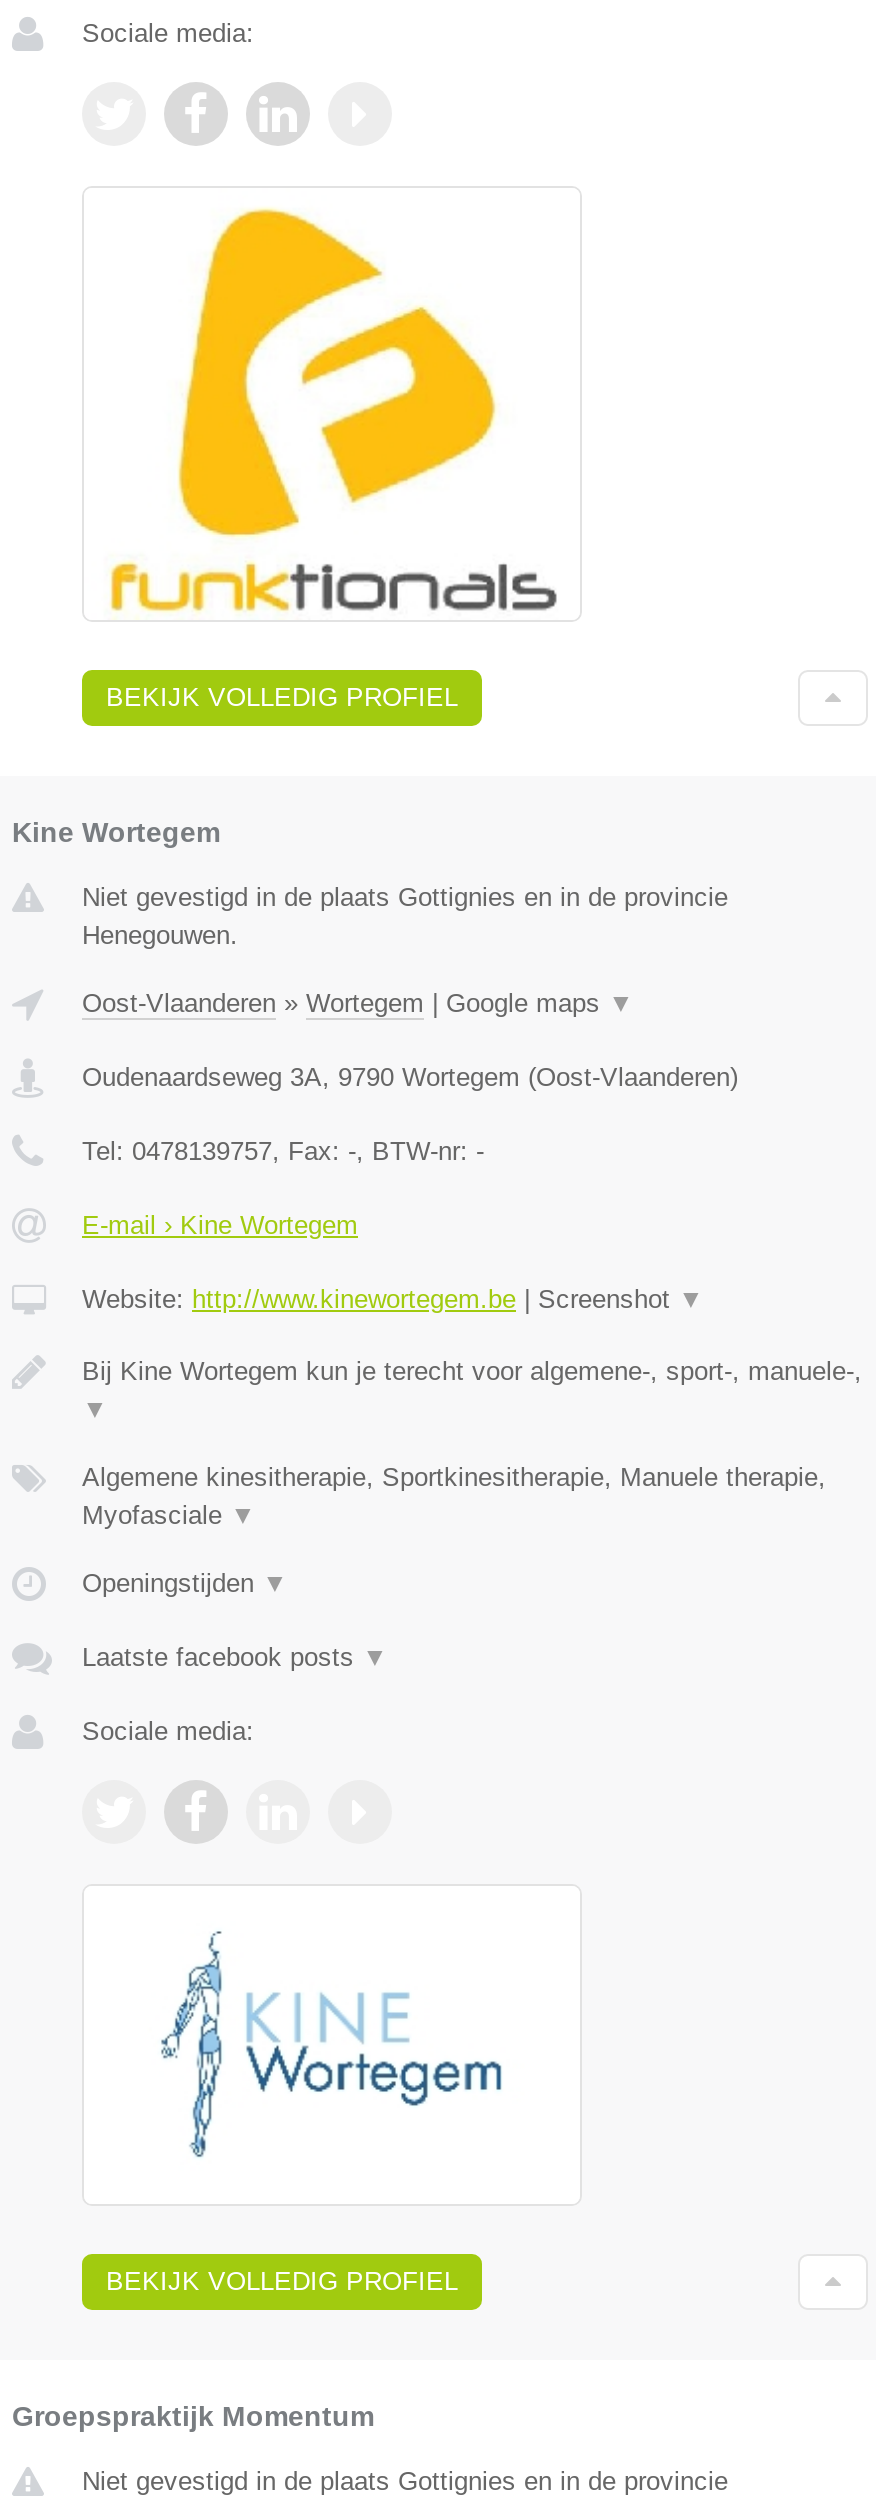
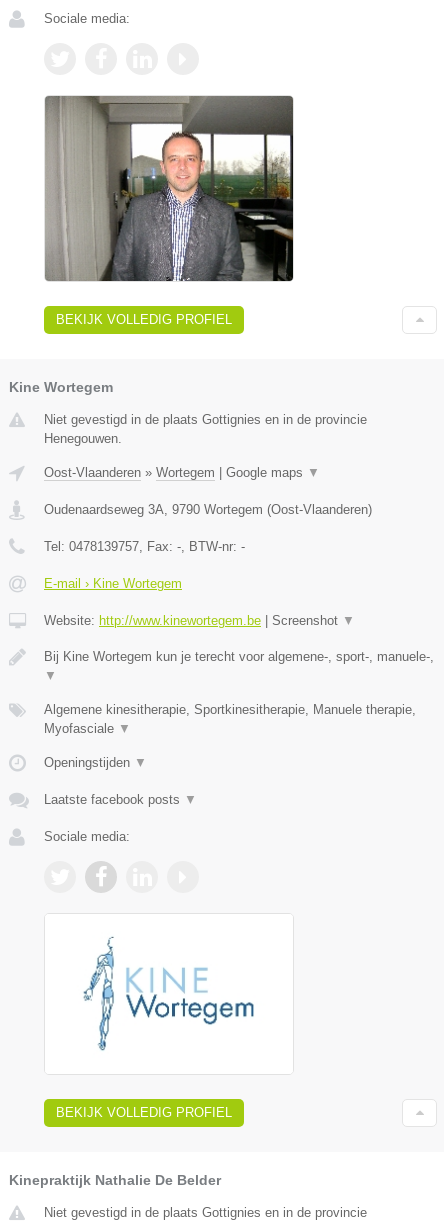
- [image]
+ [image]

- Groepspraktijk Momentum
+ Kinepraktijk Nathalie De Belder
